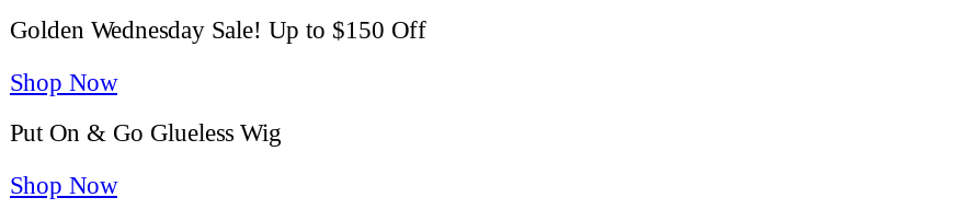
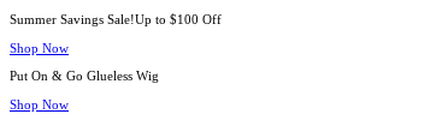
- Golden Wednesday Sale! Up to $150 Off
+ Summer Savings Sale!Up to $100 Off
